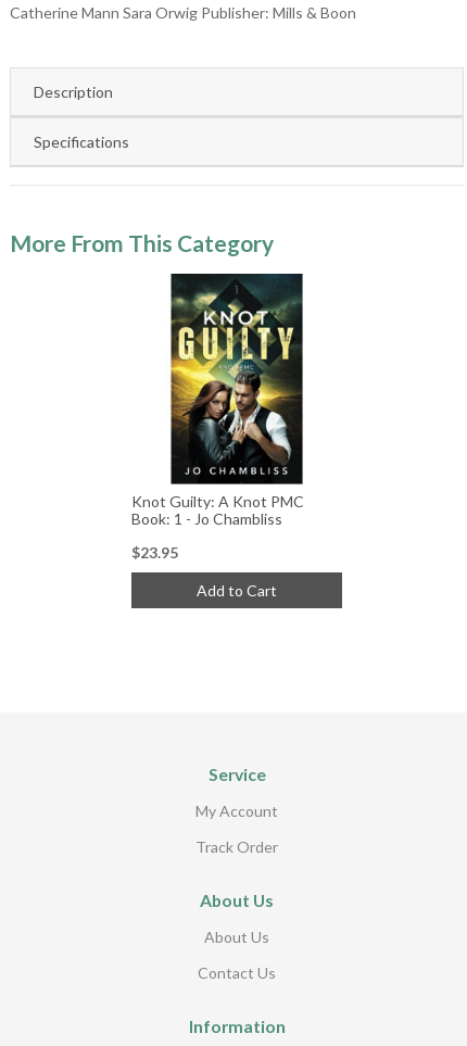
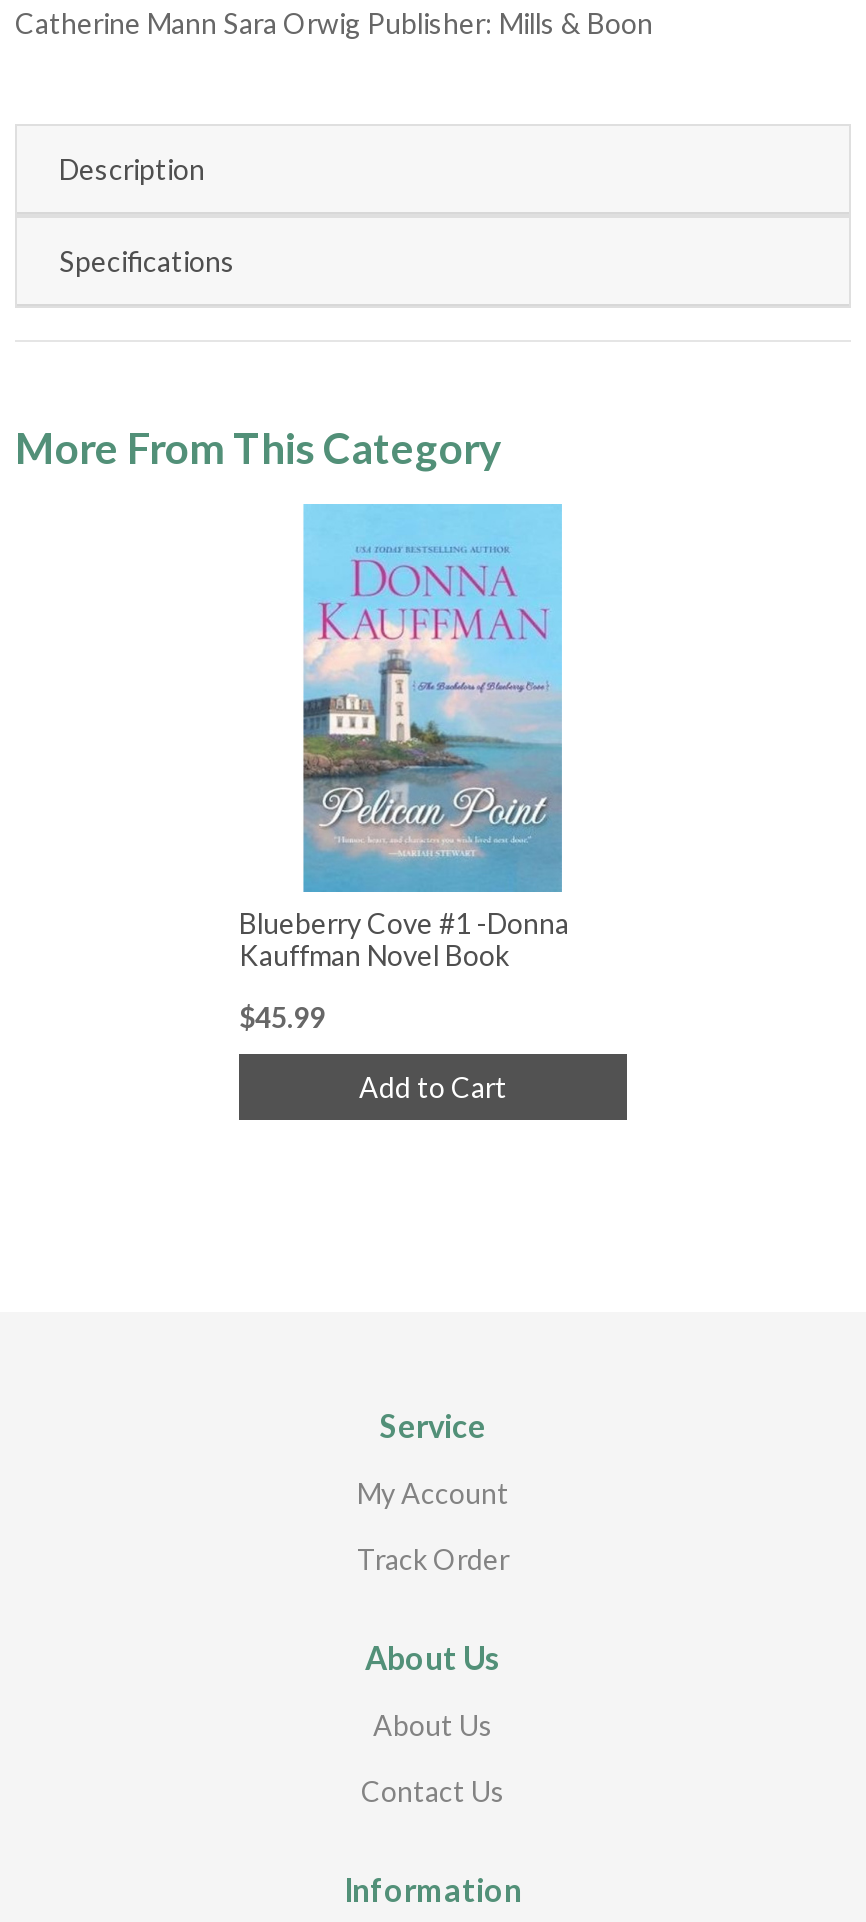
- [image]
- Knot Guilty: A Knot PMC
- Book: 1 - Jo Chambliss
+ [image]
+ Blueberry Cove #1 -Donna
+ Kauffman Novel Book

- $23.95
+ $45.99
